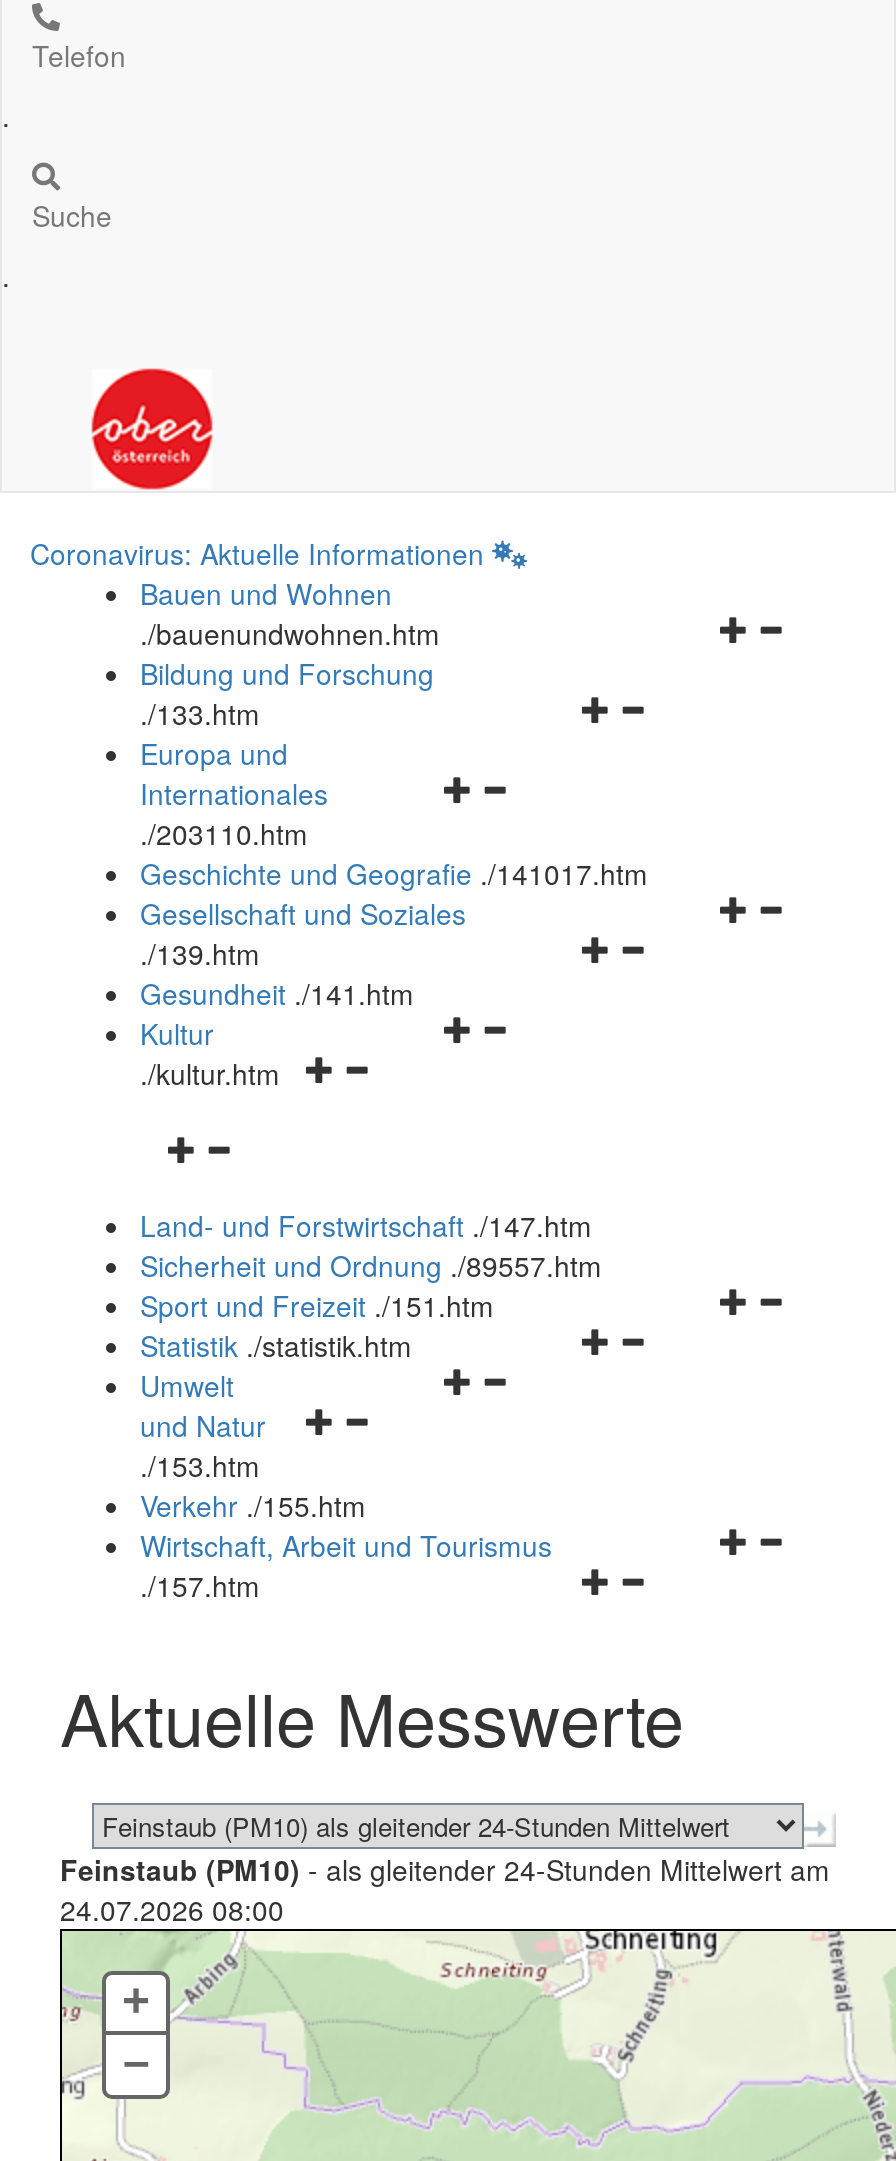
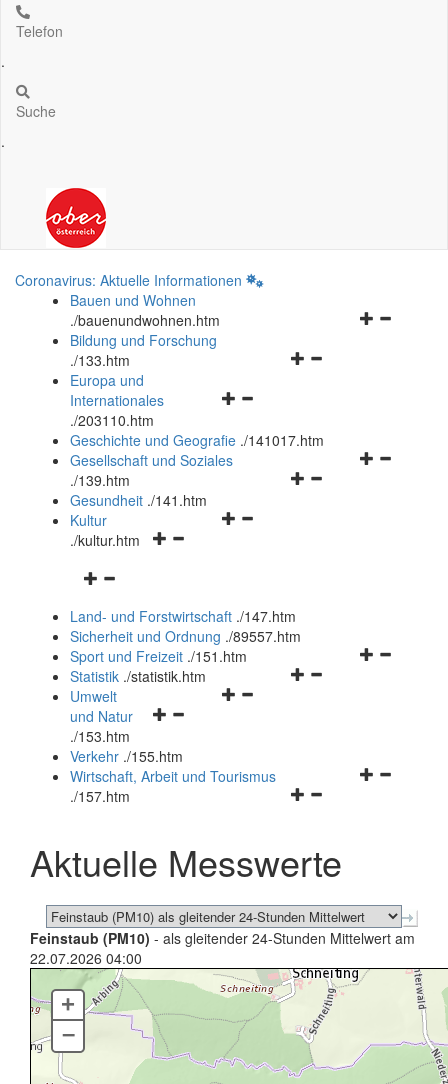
- 24.07.2026 08:00
+ 22.07.2026 04:00
